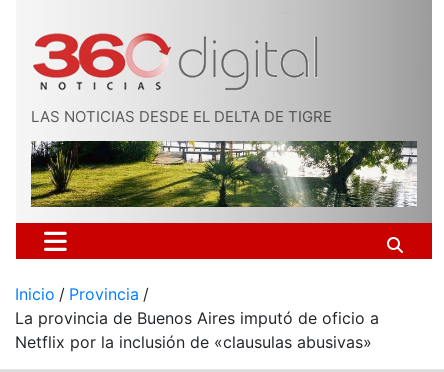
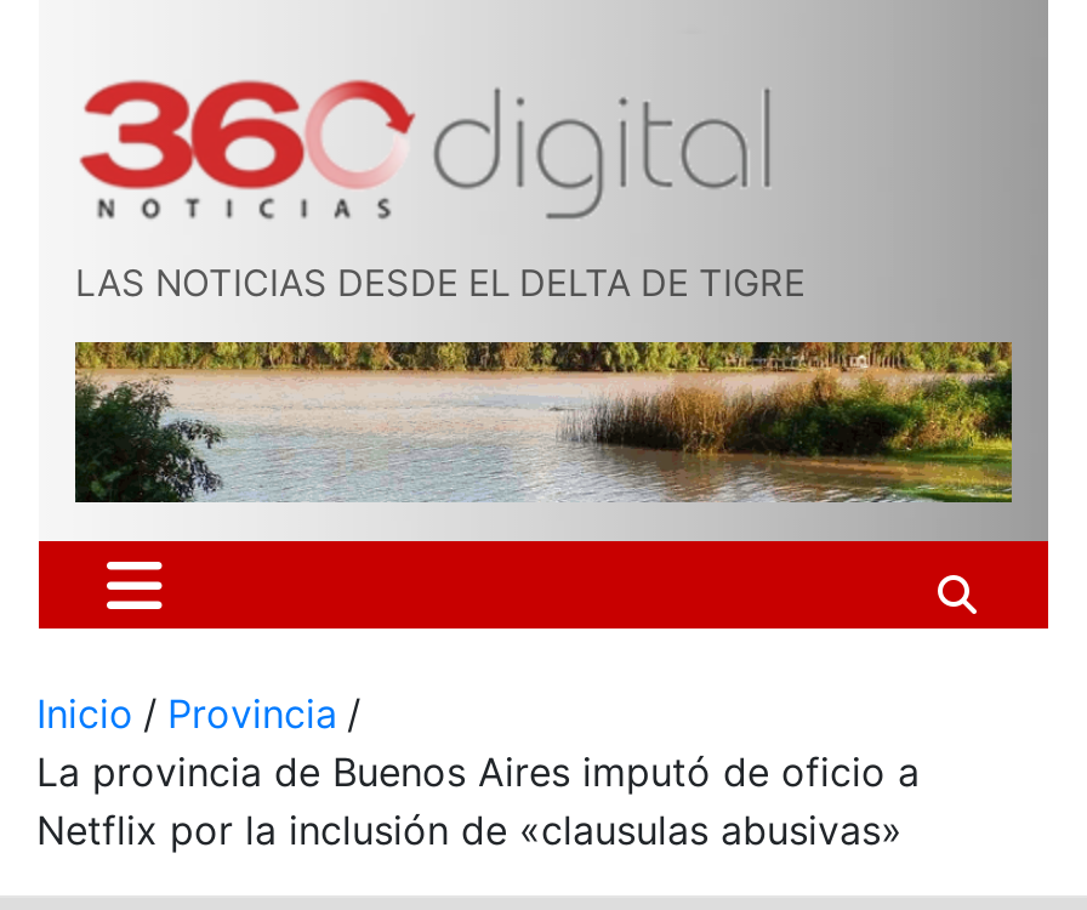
- [image]
+ [image]
